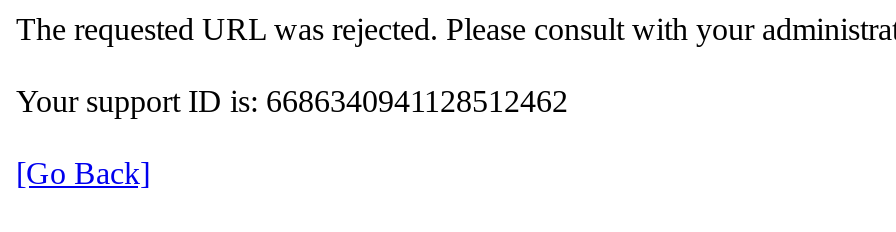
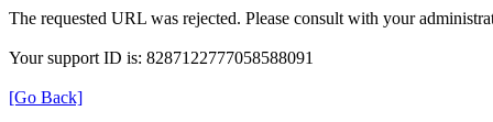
- Your support ID is: 6686340941128512462
+ Your support ID is: 8287122777058588091
